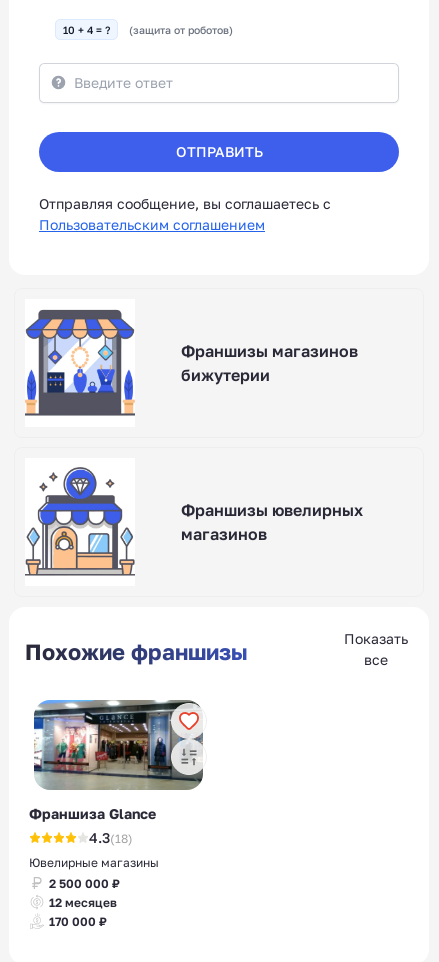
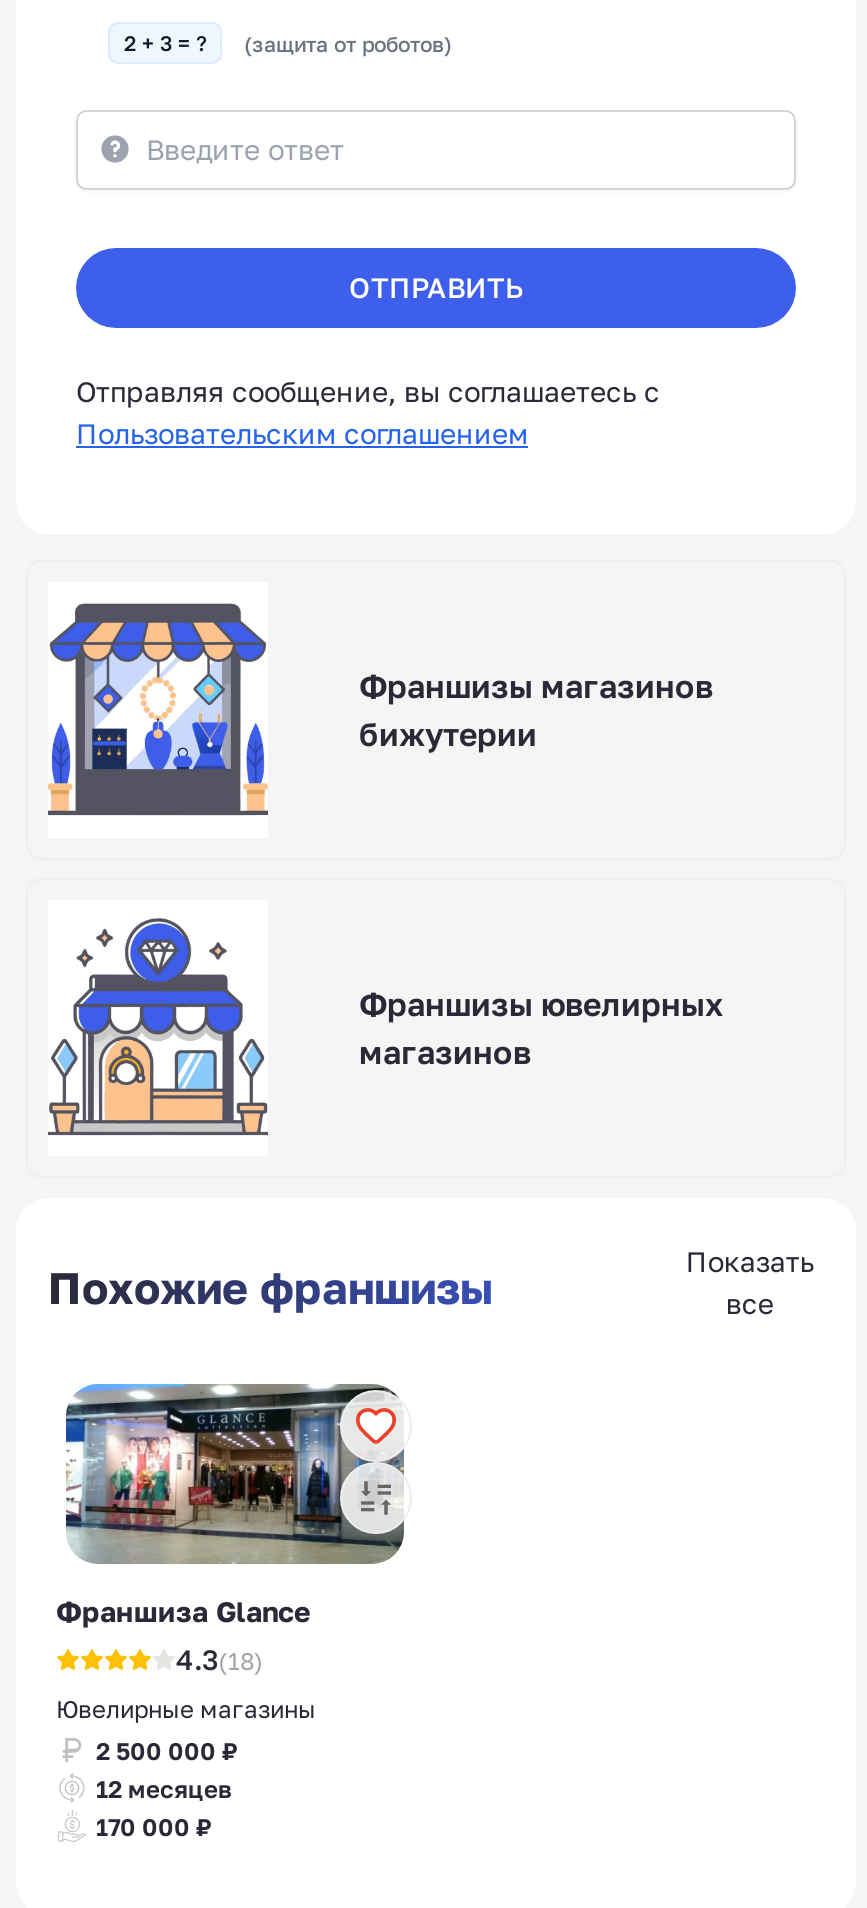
- 10 + 4 = ? (защита от роботов)
+ 2 + 3 = ? (защита от роботов)
